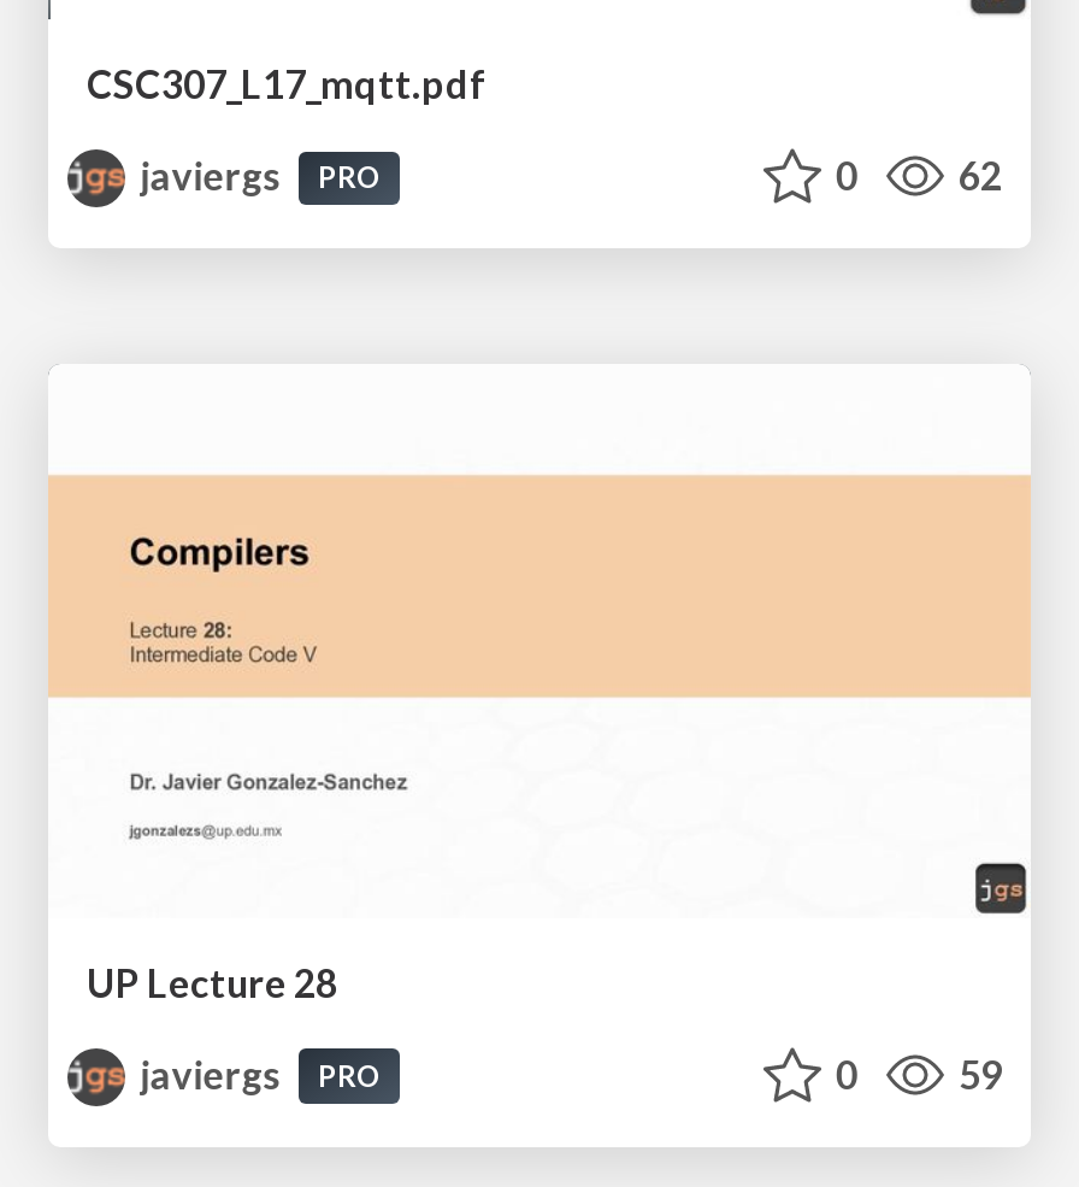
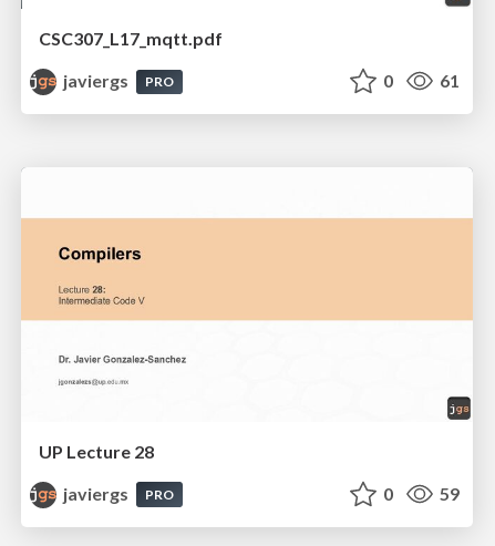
- 62
+ 61
